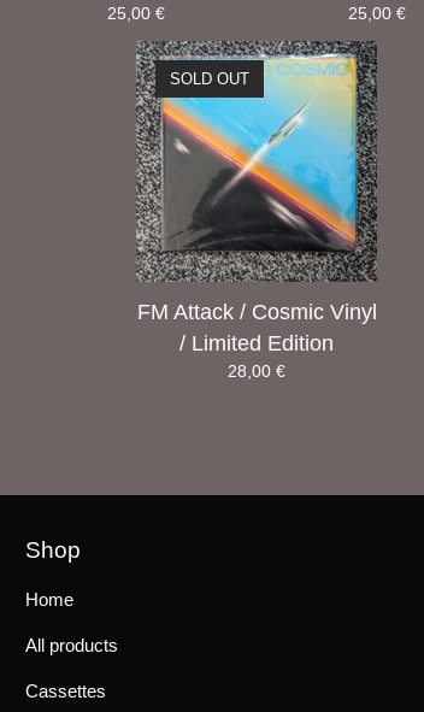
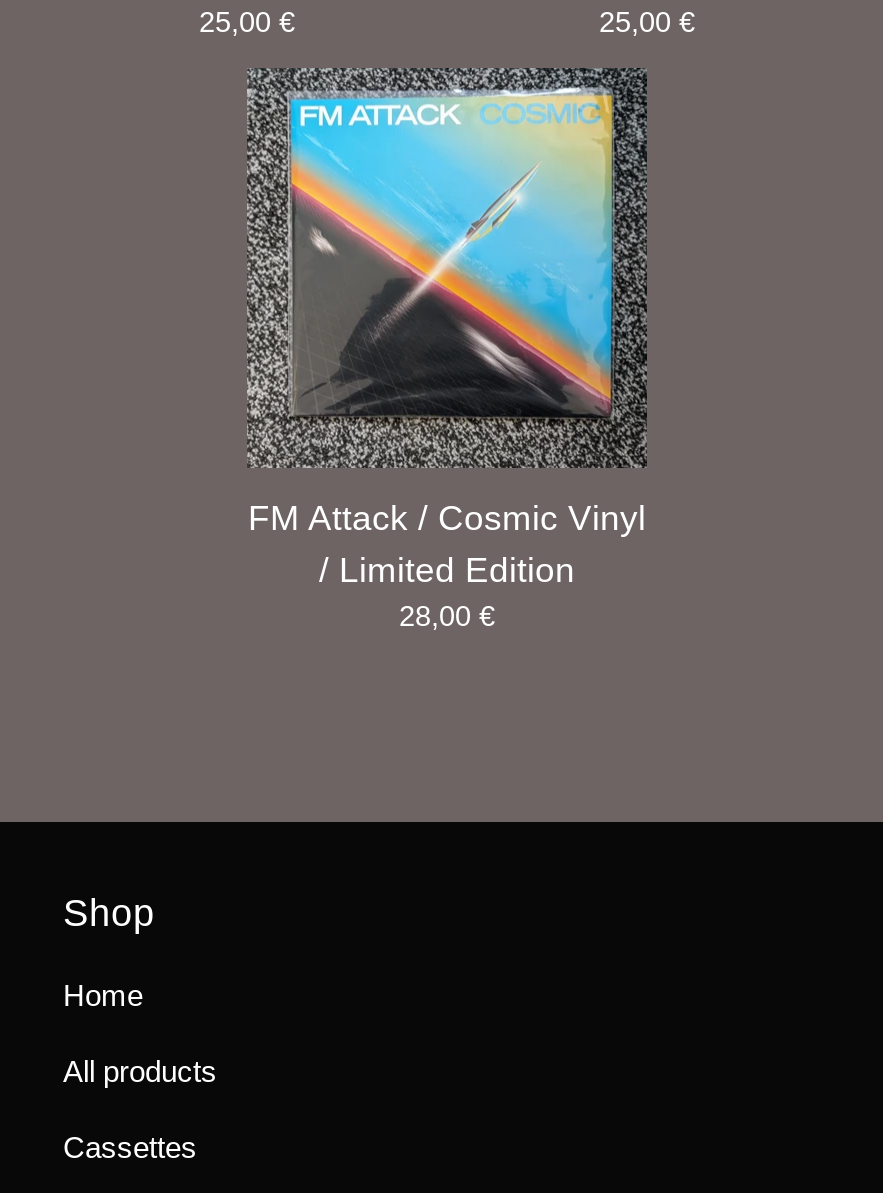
- SOLD OUT
